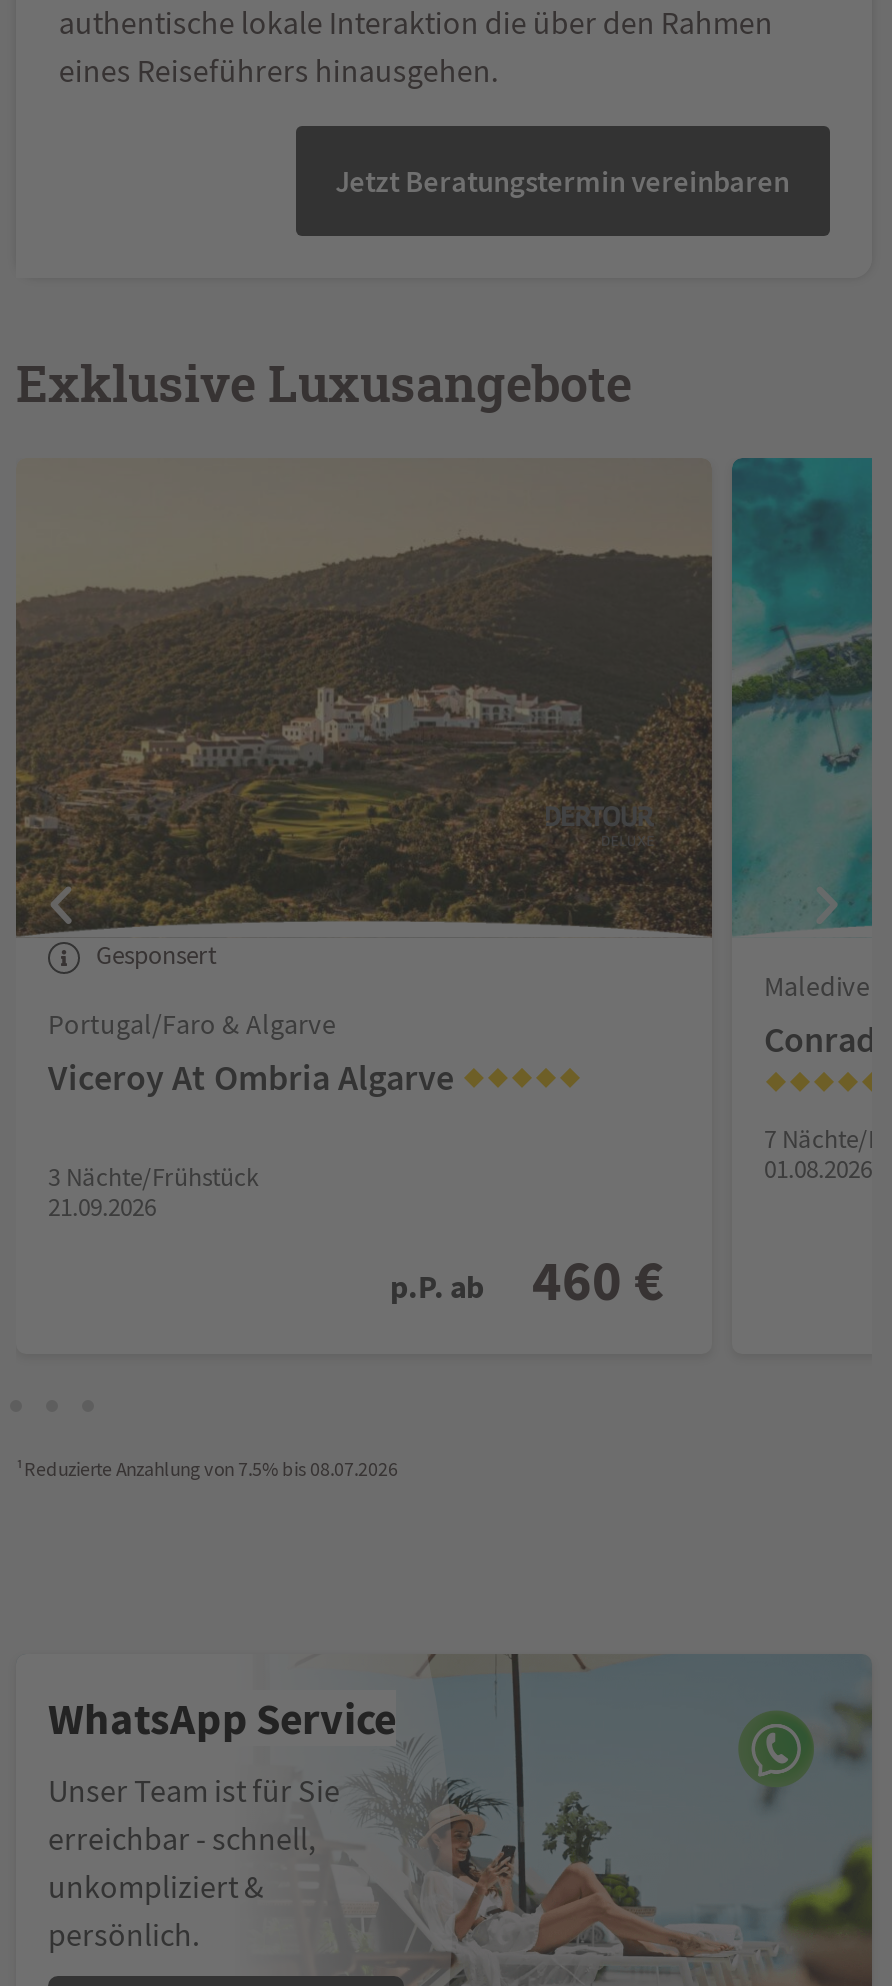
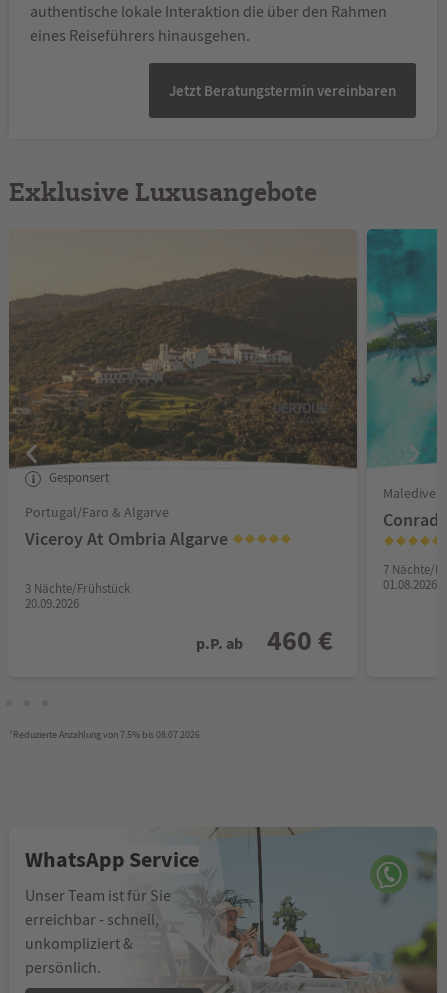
- 21.09.2026
+ 20.09.2026
